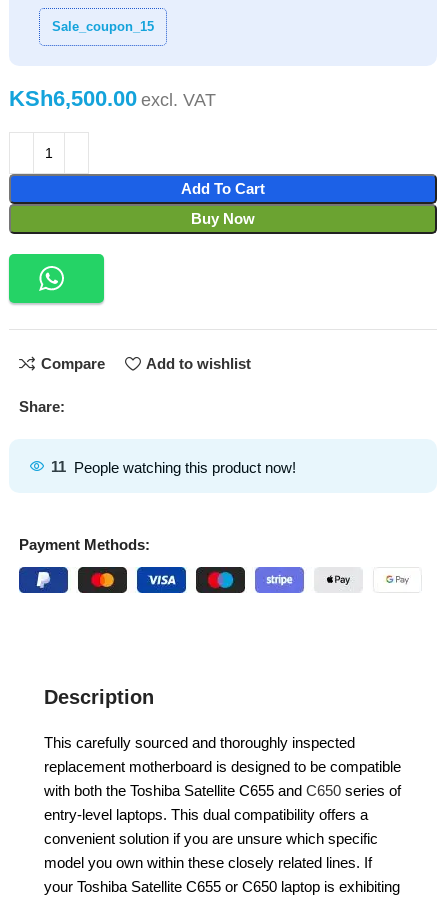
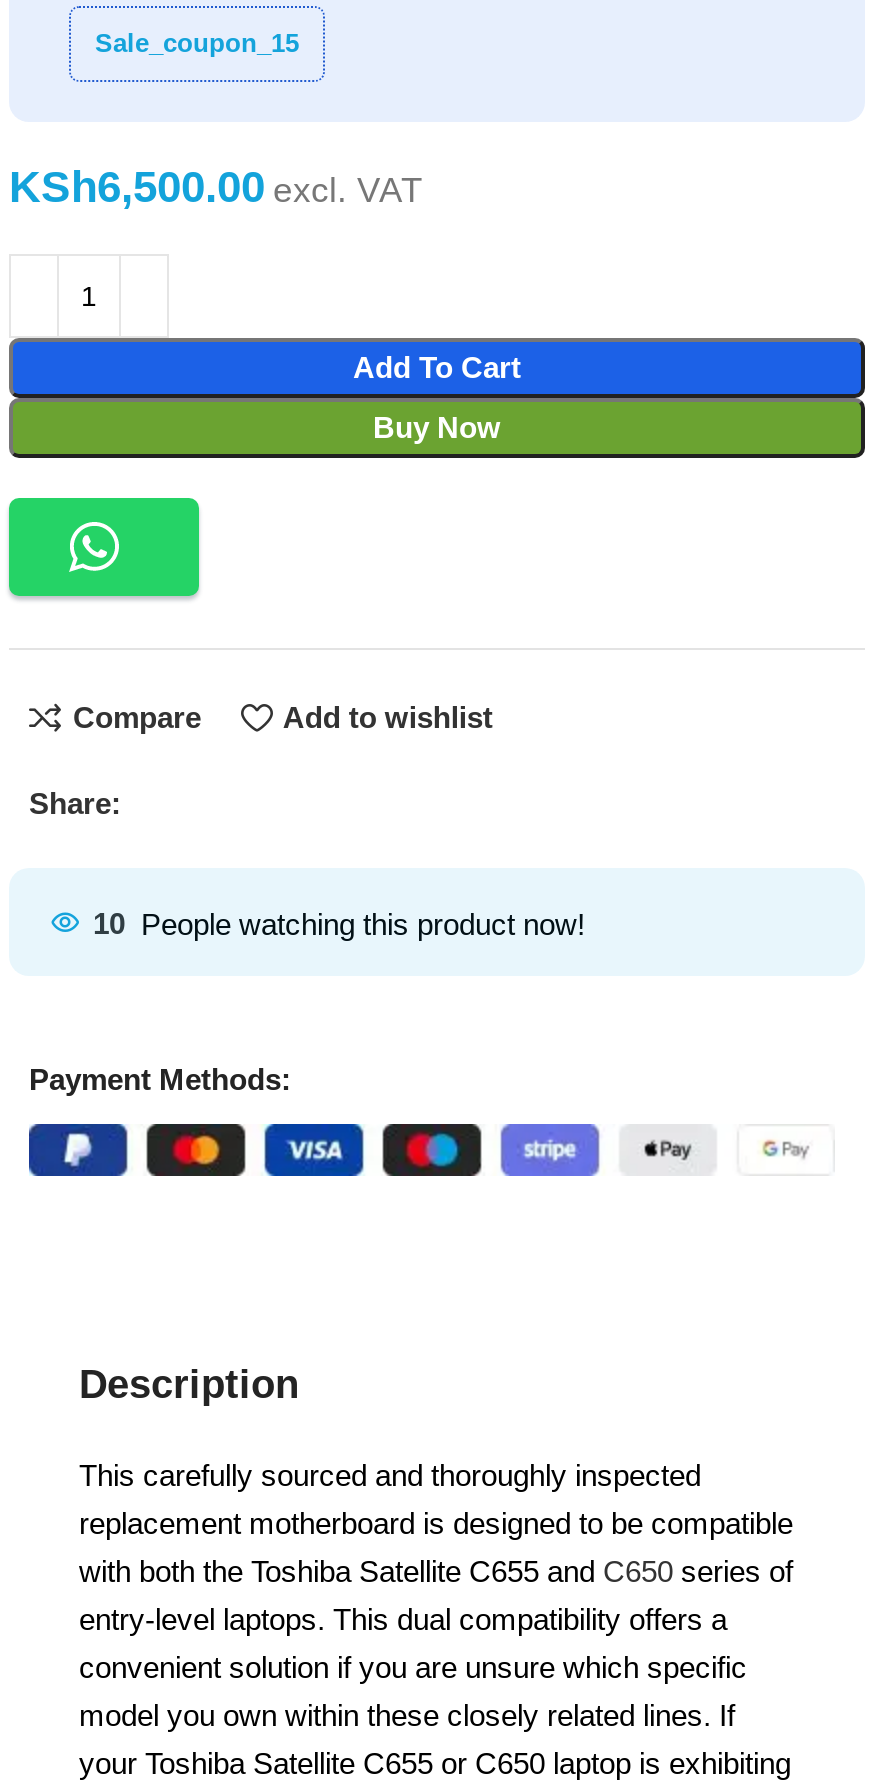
- 11 People watching this product now!
+ 10 People watching this product now!
